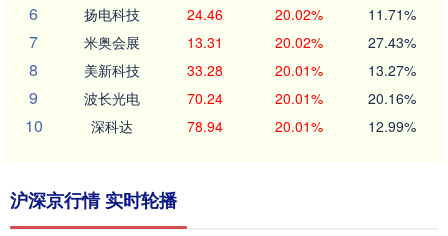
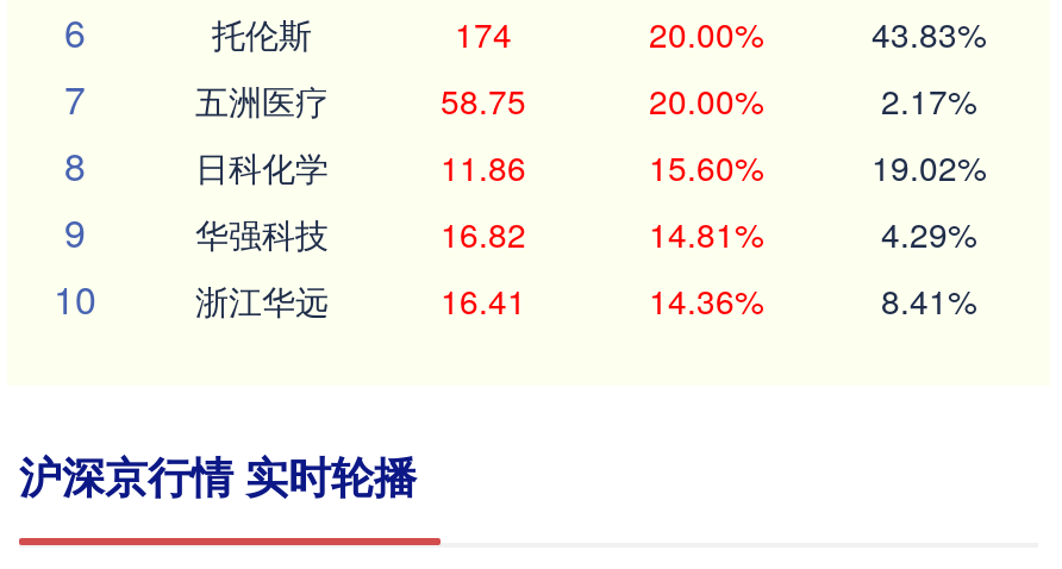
- 扬电科技
- 24.46
- 20.02%
- 11.71%
+ 托伦斯
+ 174
+ 20.00%
+ 43.83%

- 米奥会展
- 13.31
- 20.02%
- 27.43%
+ 五洲医疗
+ 58.75
+ 20.00%
+ 2.17%

- 美新科技
- 33.28
- 20.01%
- 13.27%
+ 日科化学
+ 11.86
+ 15.60%
+ 19.02%

- 波长光电
- 70.24
- 20.01%
- 20.16%
+ 华强科技
+ 16.82
+ 14.81%
+ 4.29%

- 深科达
- 78.94
- 20.01%
- 12.99%
+ 浙江华远
+ 16.41
+ 14.36%
+ 8.41%
